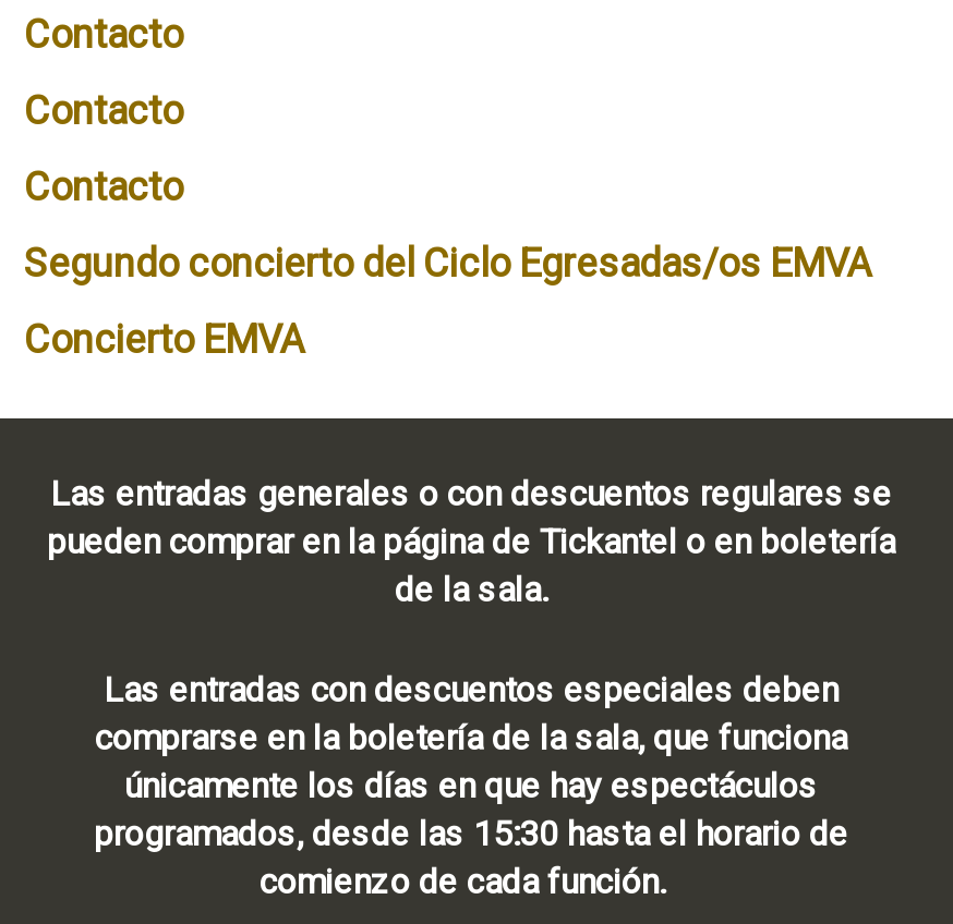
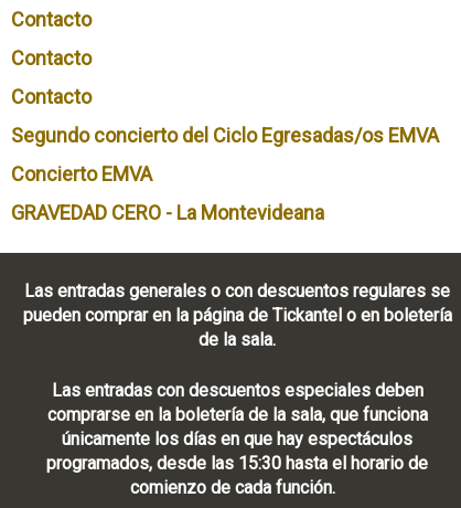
+ GRAVEDAD CERO - La Montevideana
